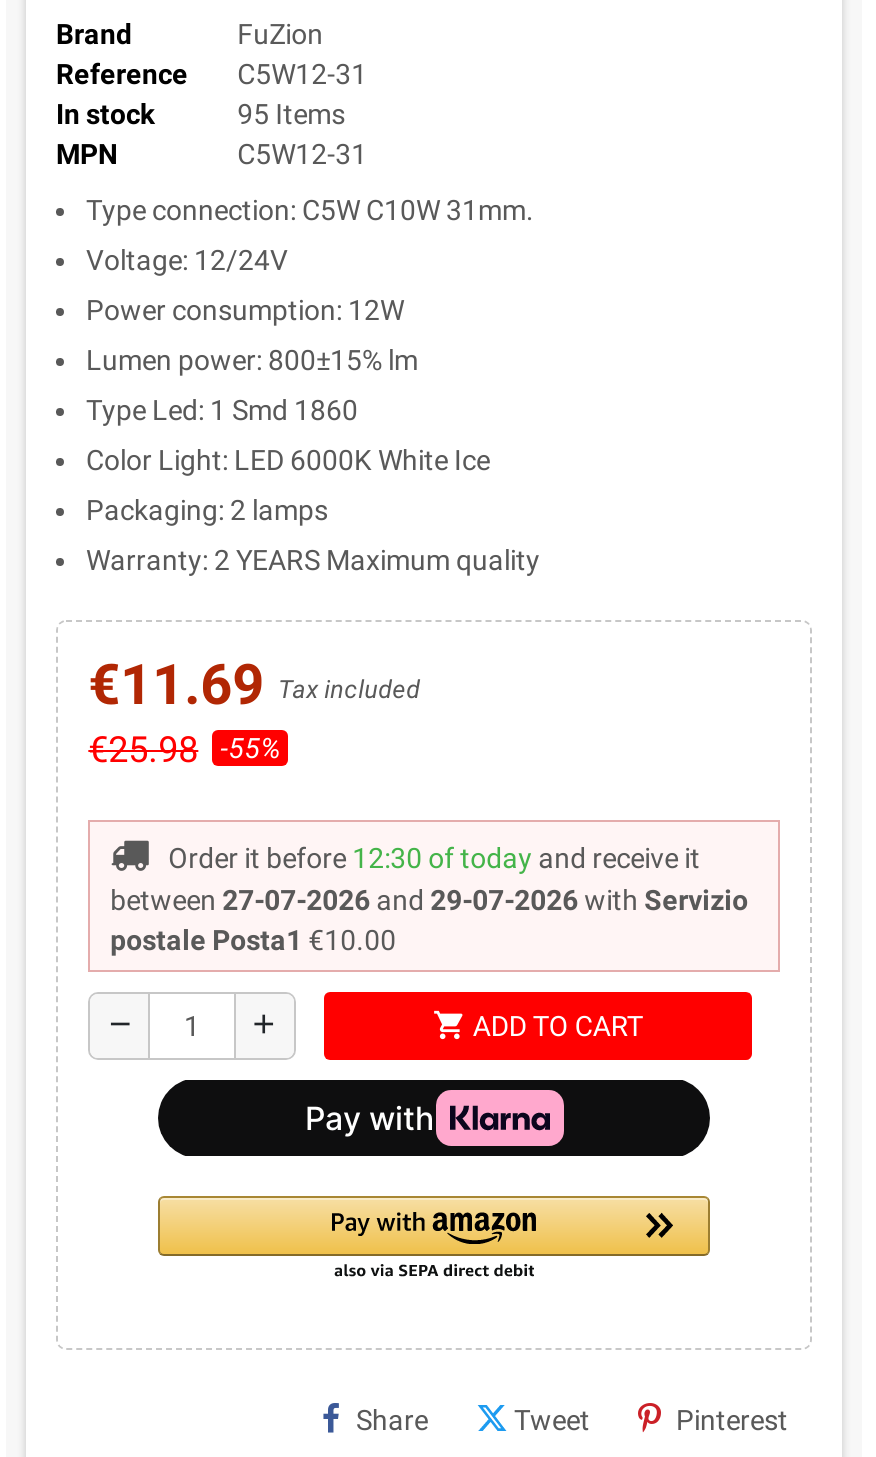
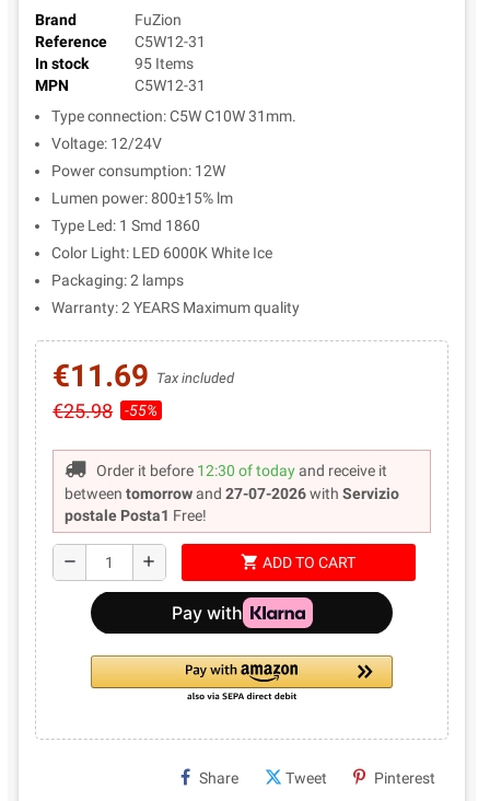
- between 27-07-2026 and 29-07-2026 with Servizio
+ between tomorrow and 27-07-2026 with Servizio

- postale Posta1 €10.00
+ postale Posta1 Free!
